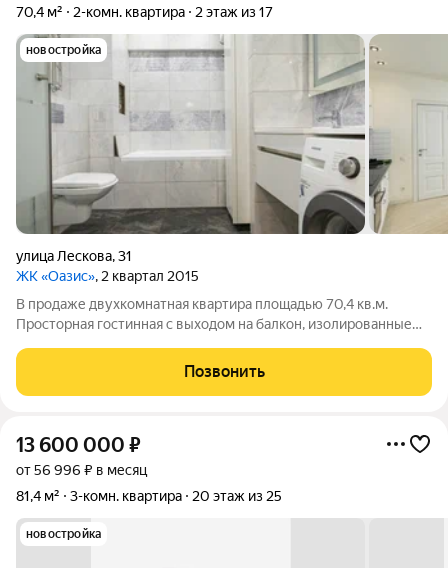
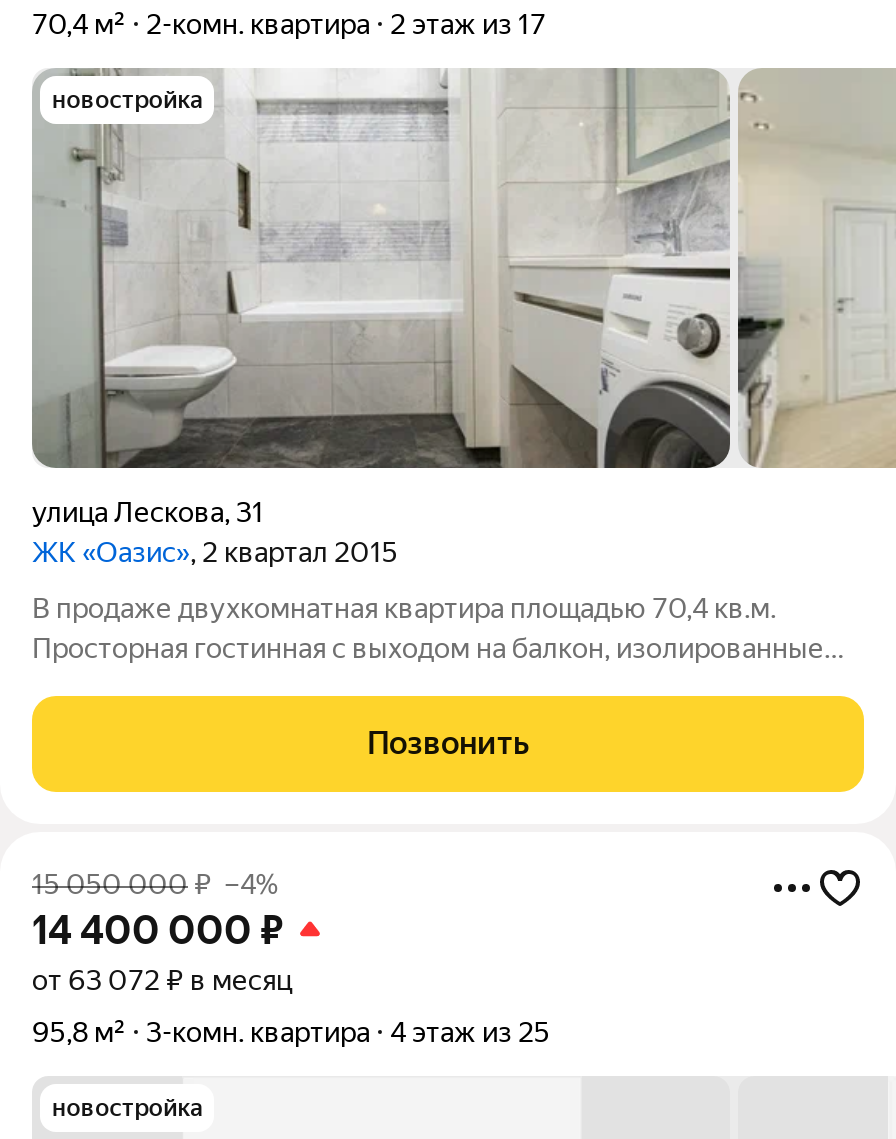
- 13 600 000 ₽
- от 56 996 ₽ в месяц
+ 15 050 000 ₽ –4%
+ 14 400 000 ₽
+ от 63 072 ₽ в месяц

- 81,4 м²
+ 95,8 м²

- 20 этаж из 25
+ 4 этаж из 25
